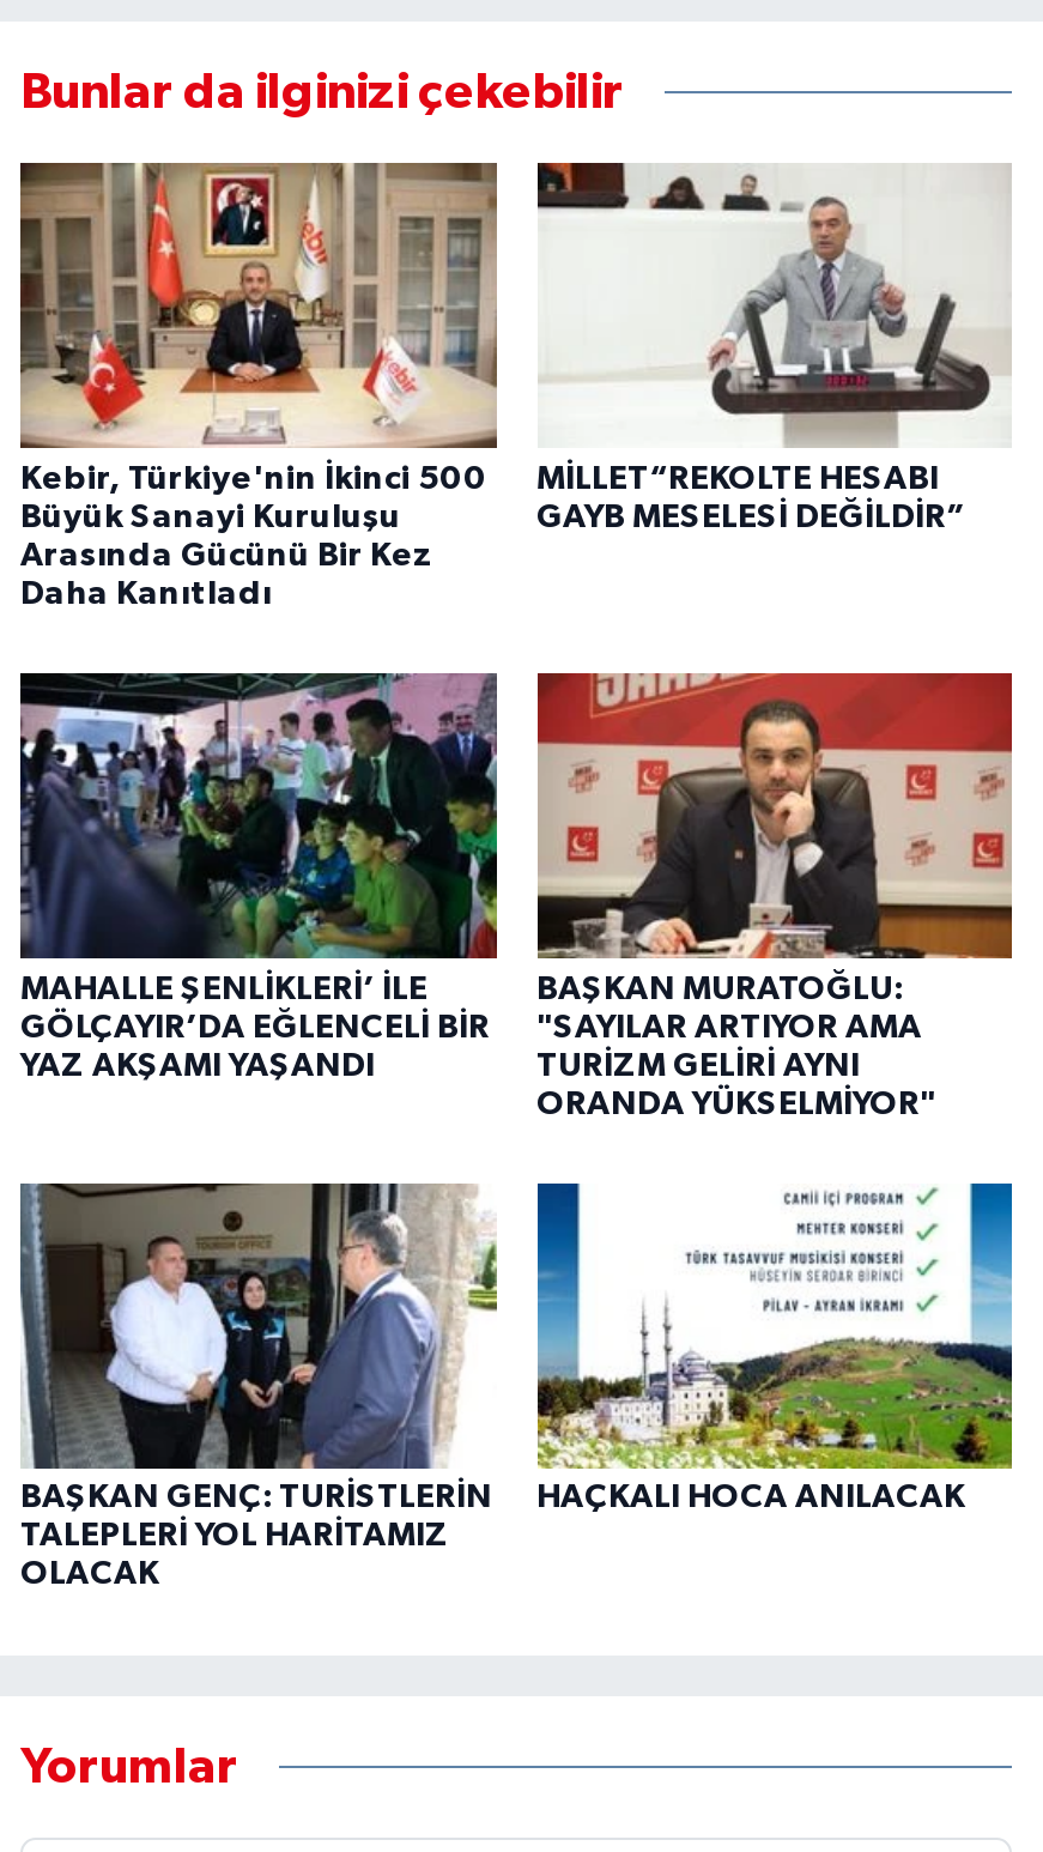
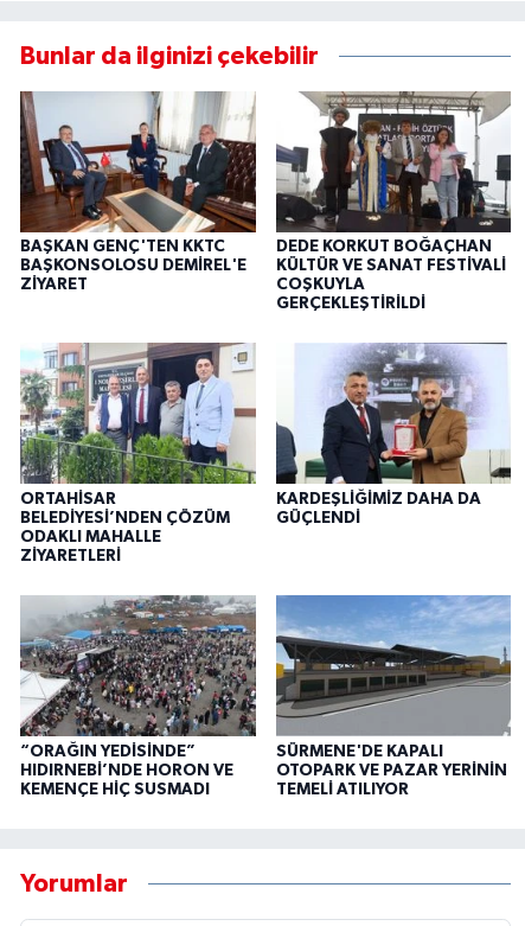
- [image]
- Kebir, Türkiye'nin İkinci 500
- Büyük Sanayi Kuruluşu
- Arasında Gücünü Bir Kez
- Daha Kanıtladı
+ [image]
+ BAŞKAN GENÇ'TEN KKTC
+ BAŞKONSOLOSU DEMİREL'E
+ ZİYARET

- [image]
- MİLLET“REKOLTE HESABI
- GAYB MESELESİ DEĞİLDİR”
+ [image]
+ DEDE KORKUT BOĞAÇHAN
+ KÜLTÜR VE SANAT FESTİVALİ
+ COŞKUYLA
+ GERÇEKLEŞTİRİLDİ

- [image]
- MAHALLE ŞENLİKLERİ’ İLE
- GÖLÇAYIR’DA EĞLENCELİ BİR
- YAZ AKŞAMI YAŞANDI
+ [image]
+ ORTAHİSAR
+ BELEDİYESİ’NDEN ÇÖZÜM
+ ODAKLI MAHALLE
+ ZİYARETLERİ

- [image]
- BAŞKAN MURATOĞLU:
- "SAYILAR ARTIYOR AMA
- TURİZM GELİRİ AYNI
- ORANDA YÜKSELMİYOR"
+ [image]
+ KARDEŞLİĞİMİZ DAHA DA
+ GÜÇLENDİ

- [image]
- BAŞKAN GENÇ: TURİSTLERİN
- TALEPLERİ YOL HARİTAMIZ
- OLACAK
+ [image]
+ “ORAĞIN YEDİSİNDE”
+ HIDIRNEBİ’NDE HORON VE
+ KEMENÇE HİÇ SUSMADI

- [image]
- HAÇKALI HOCA ANILACAK
+ [image]
+ SÜRMENE'DE KAPALI
+ OTOPARK VE PAZAR YERİNİN
+ TEMELİ ATILIYOR
